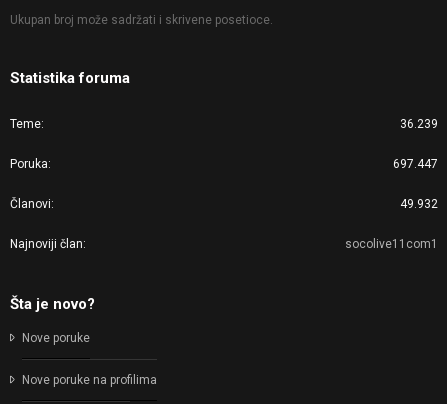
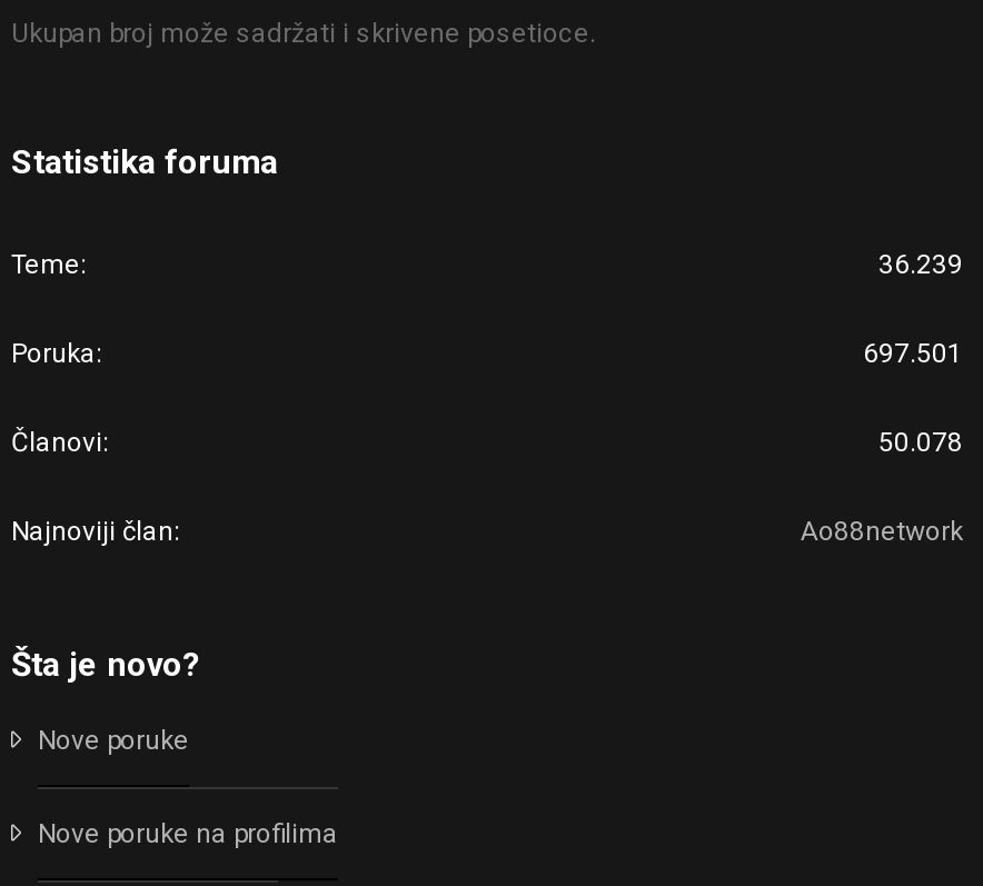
- 697.447
+ 697.501

- 49.932
+ 50.078

- socolive11com1
+ Ao88network
